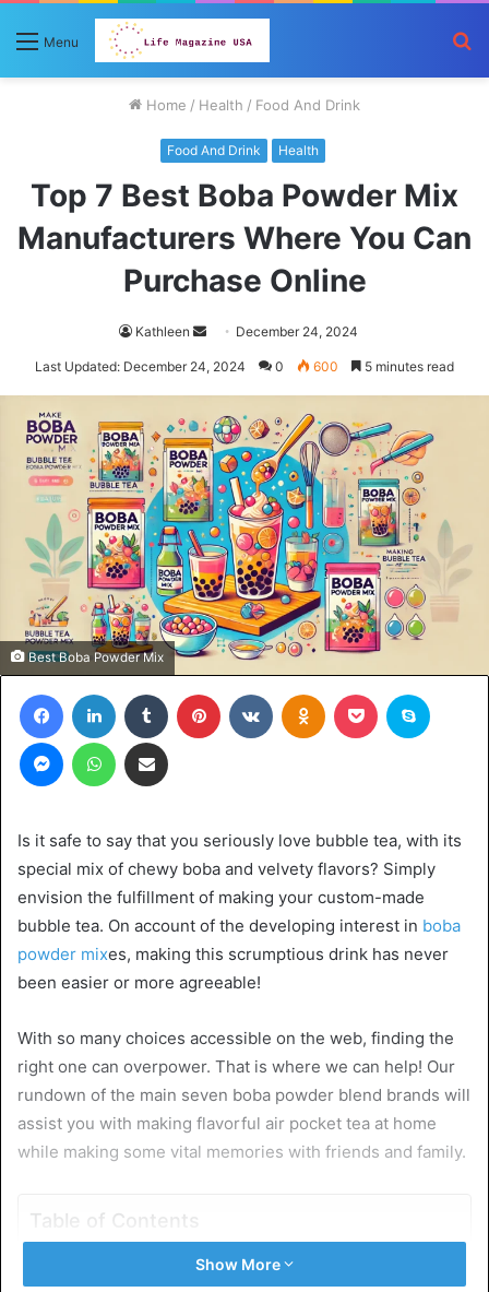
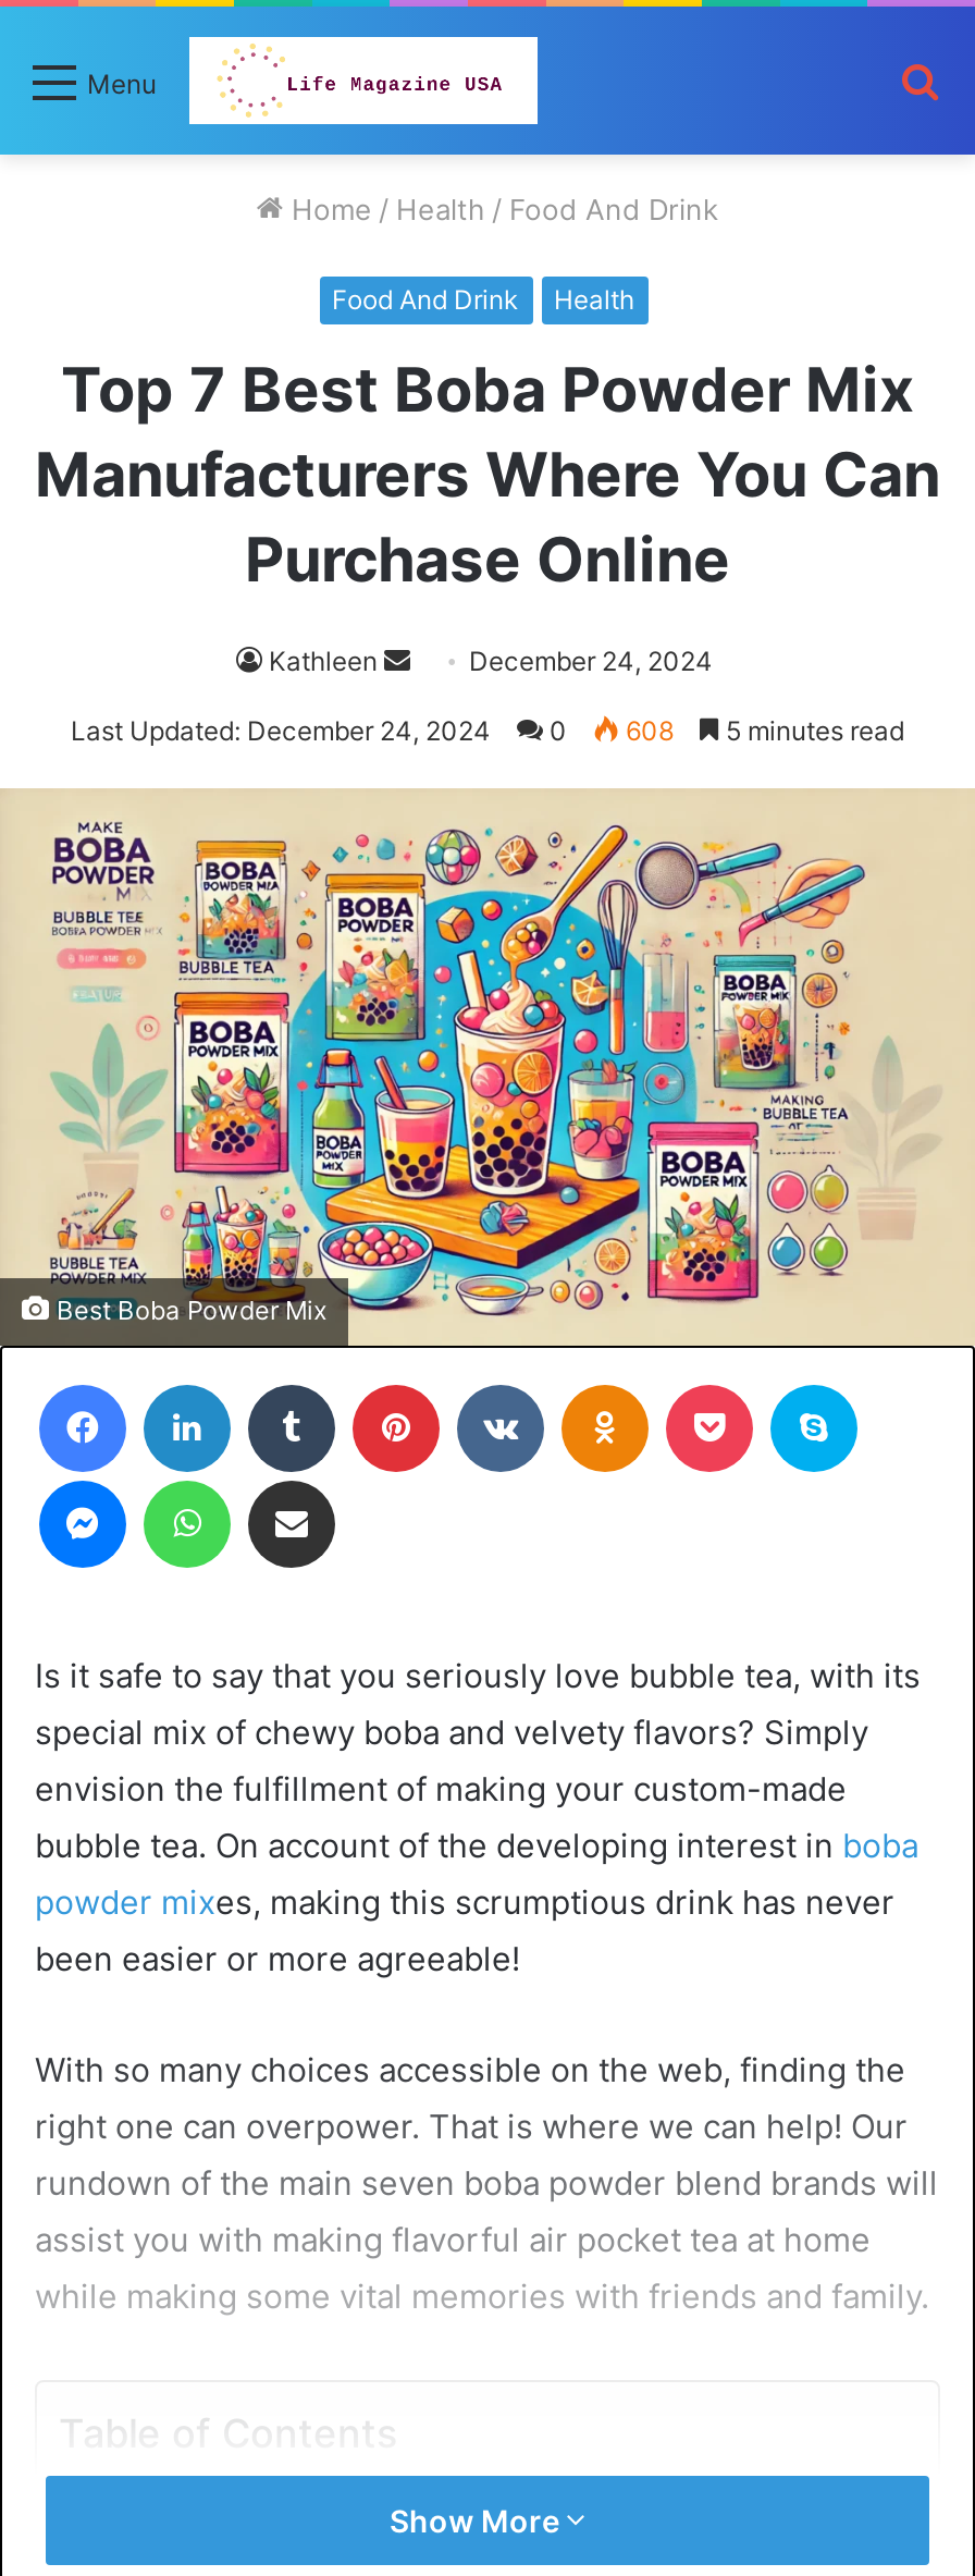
- Last Updated: December 24, 2024 0 600 5 minutes read
+ Last Updated: December 24, 2024 0 608 5 minutes read
